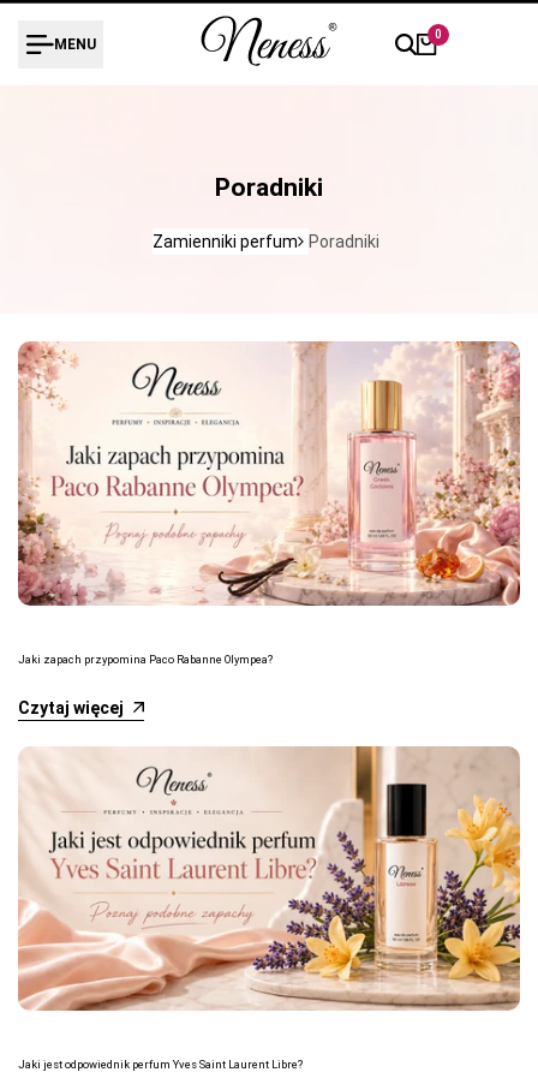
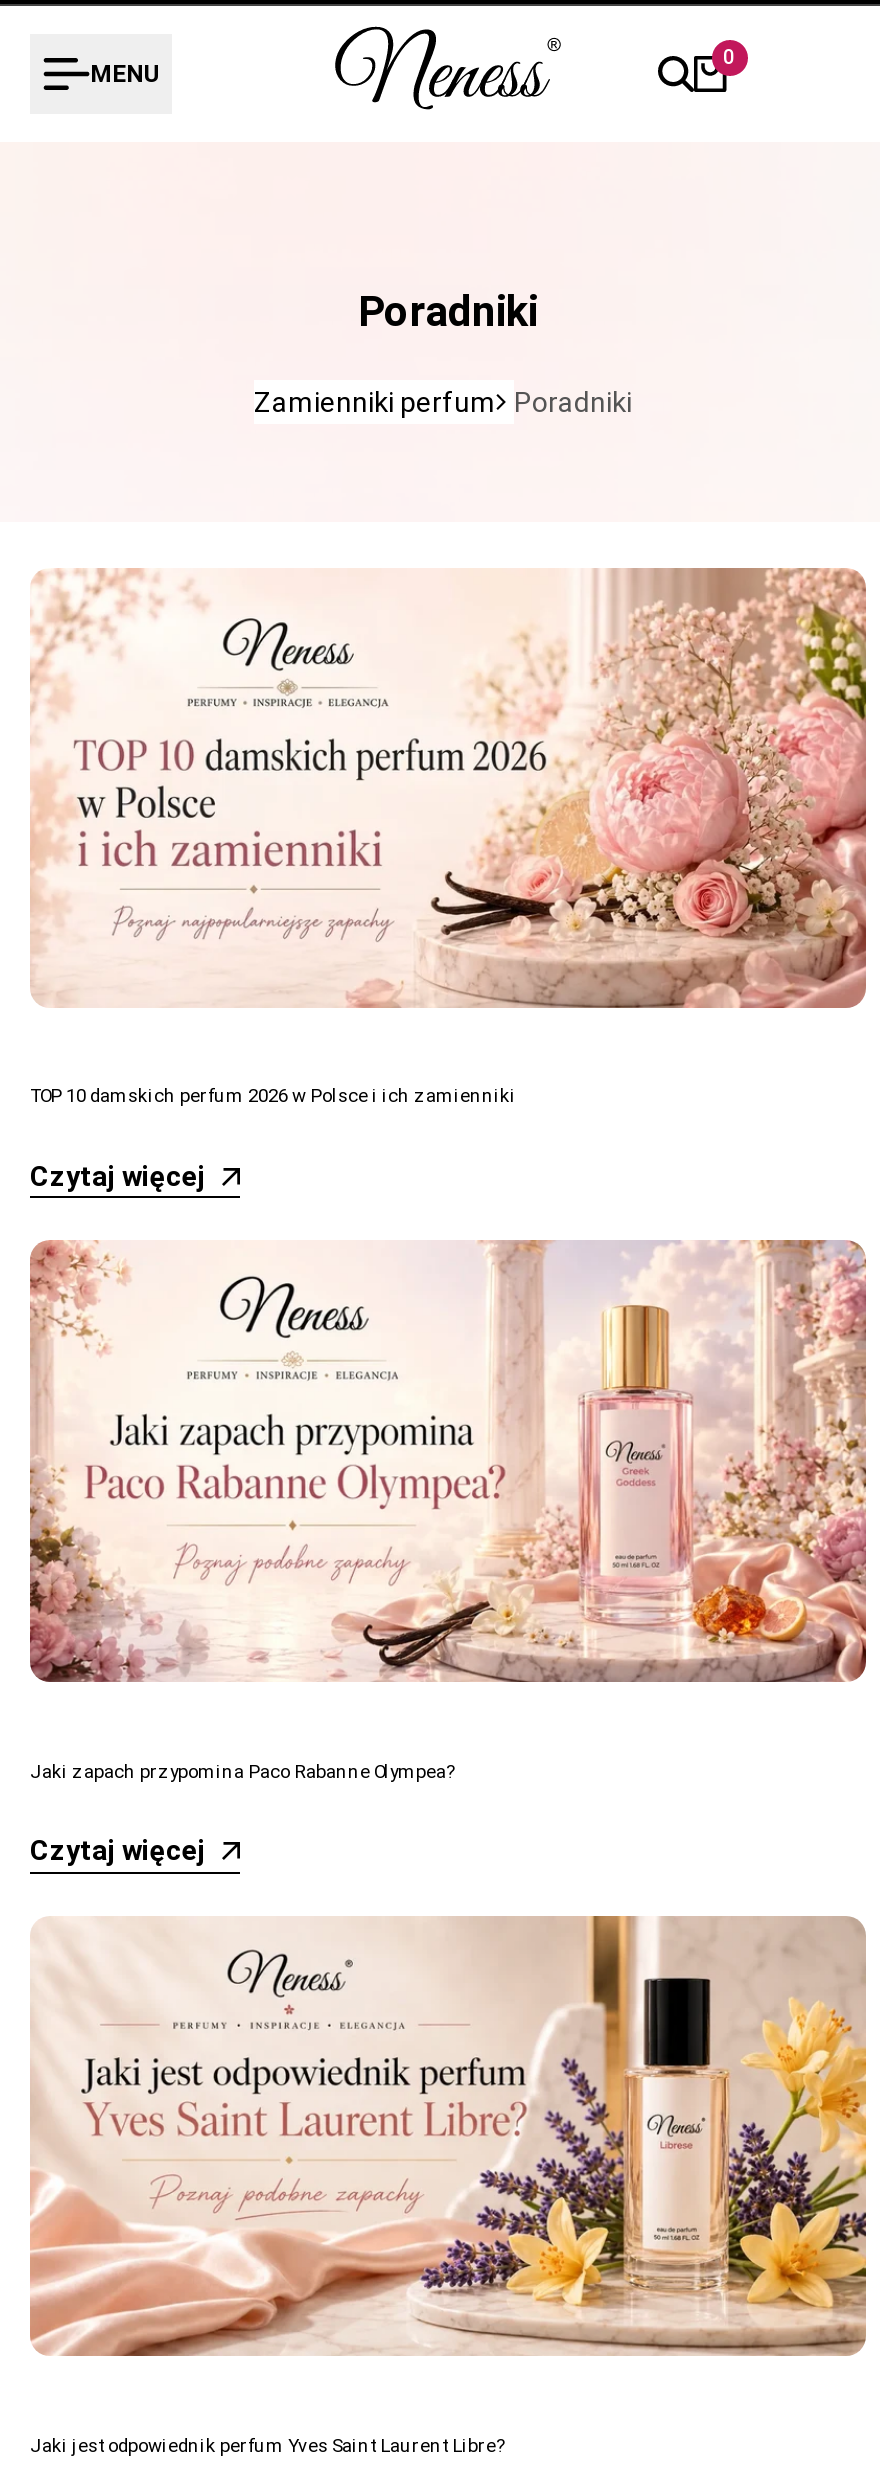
+ [image]
+ TOP 10 damskich perfum 2026 w Polsce i ich zamienniki
+ Czytaj więcej
